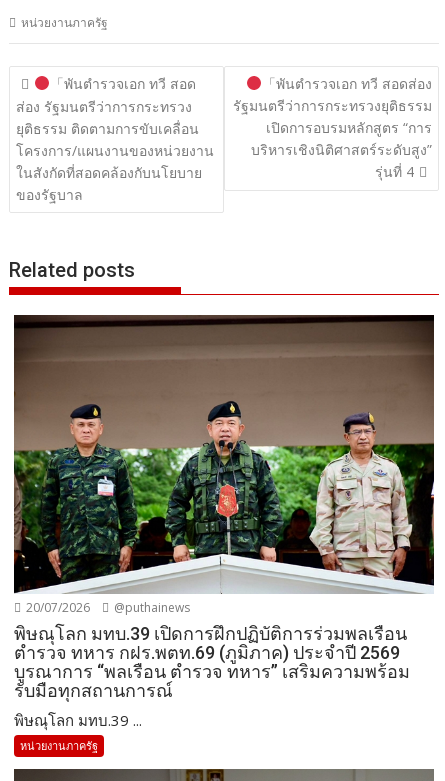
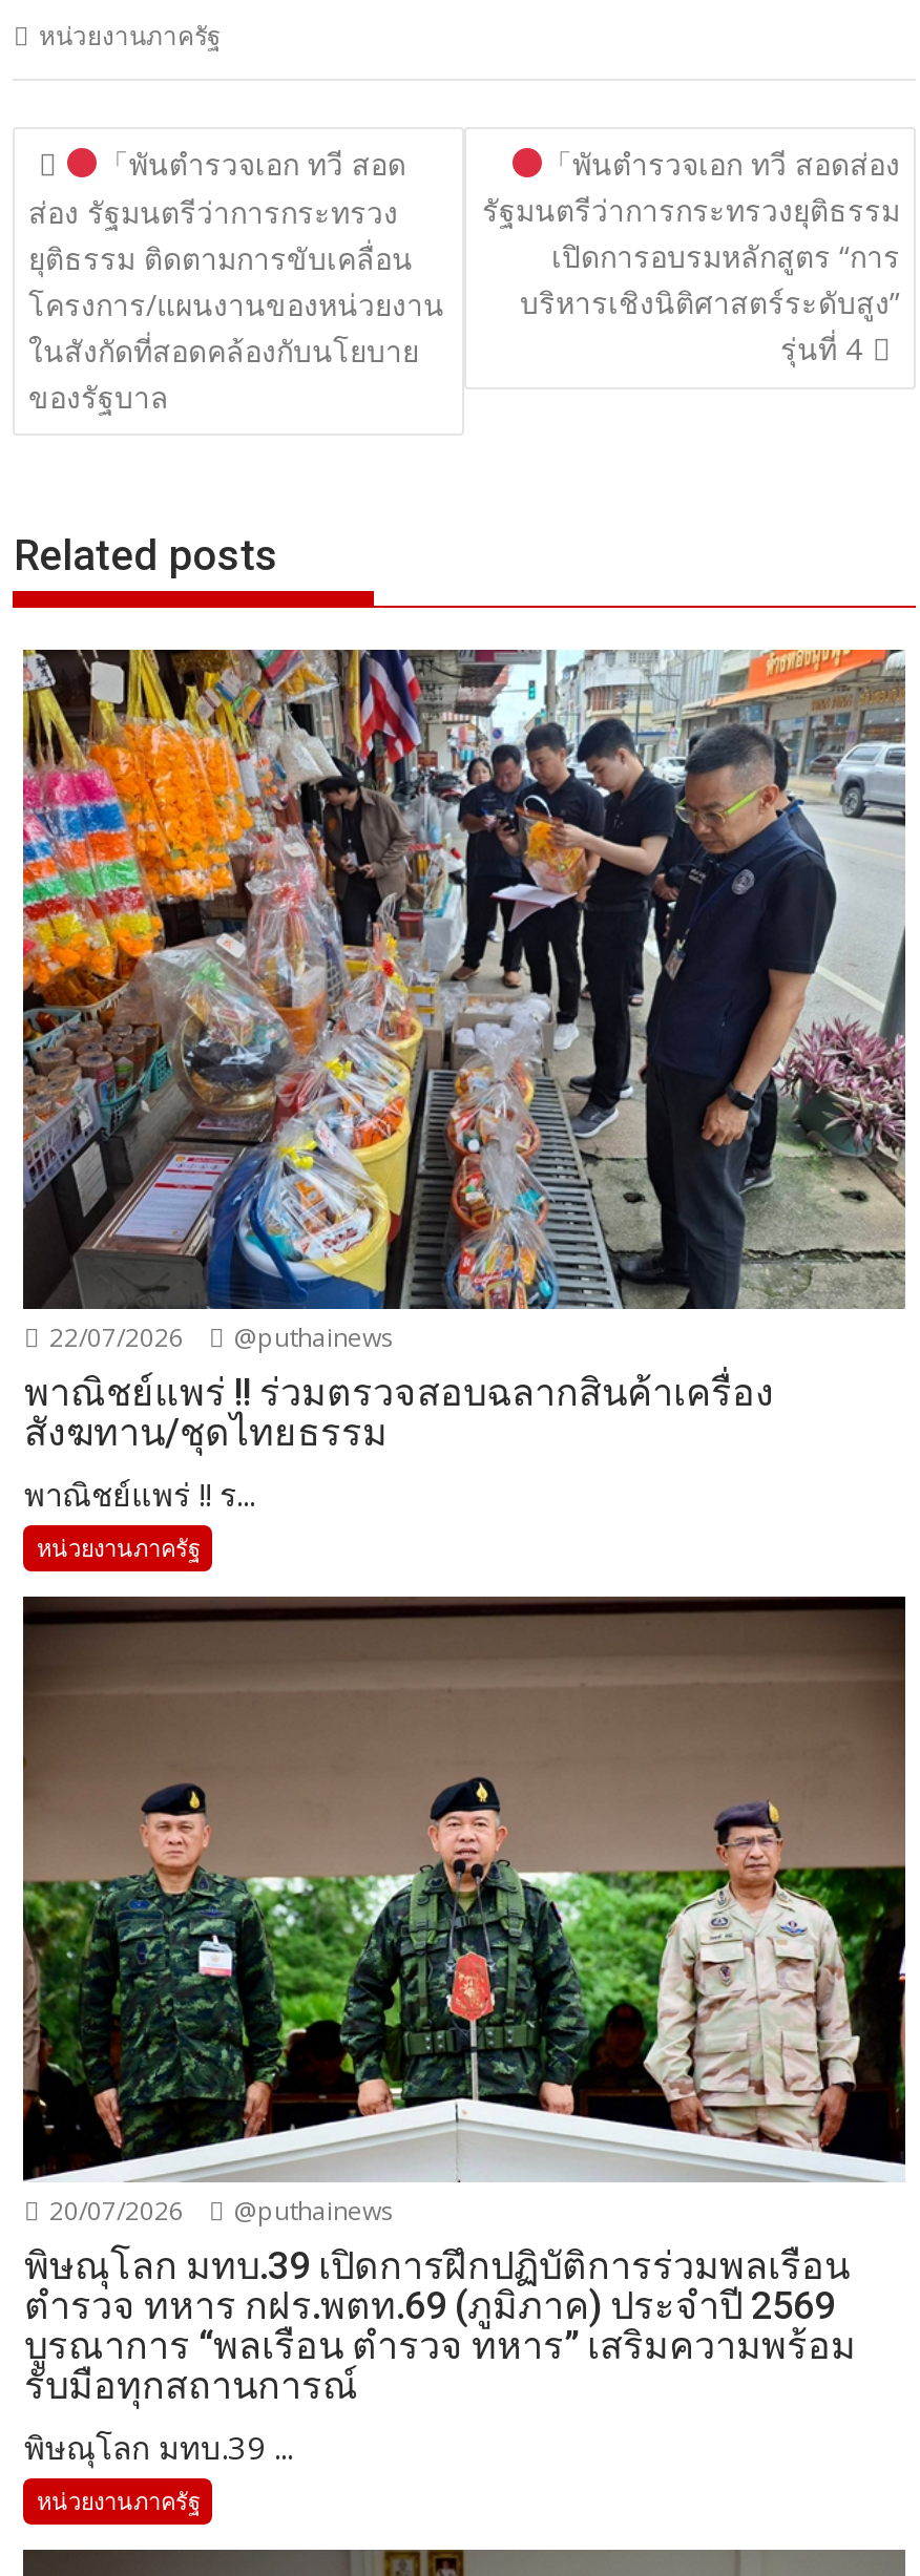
+ [image]
+ 22/07/2026
+ @puthainews
+ พาณิชย์แพร่ !! ร่วมตรวจสอบฉลากสินค้าเครื่อง
+ สังฆทาน/ชุดไทยธรรม
+ พาณิชย์แพร่ !! ร...
+ หน่วยงานภาครัฐ
